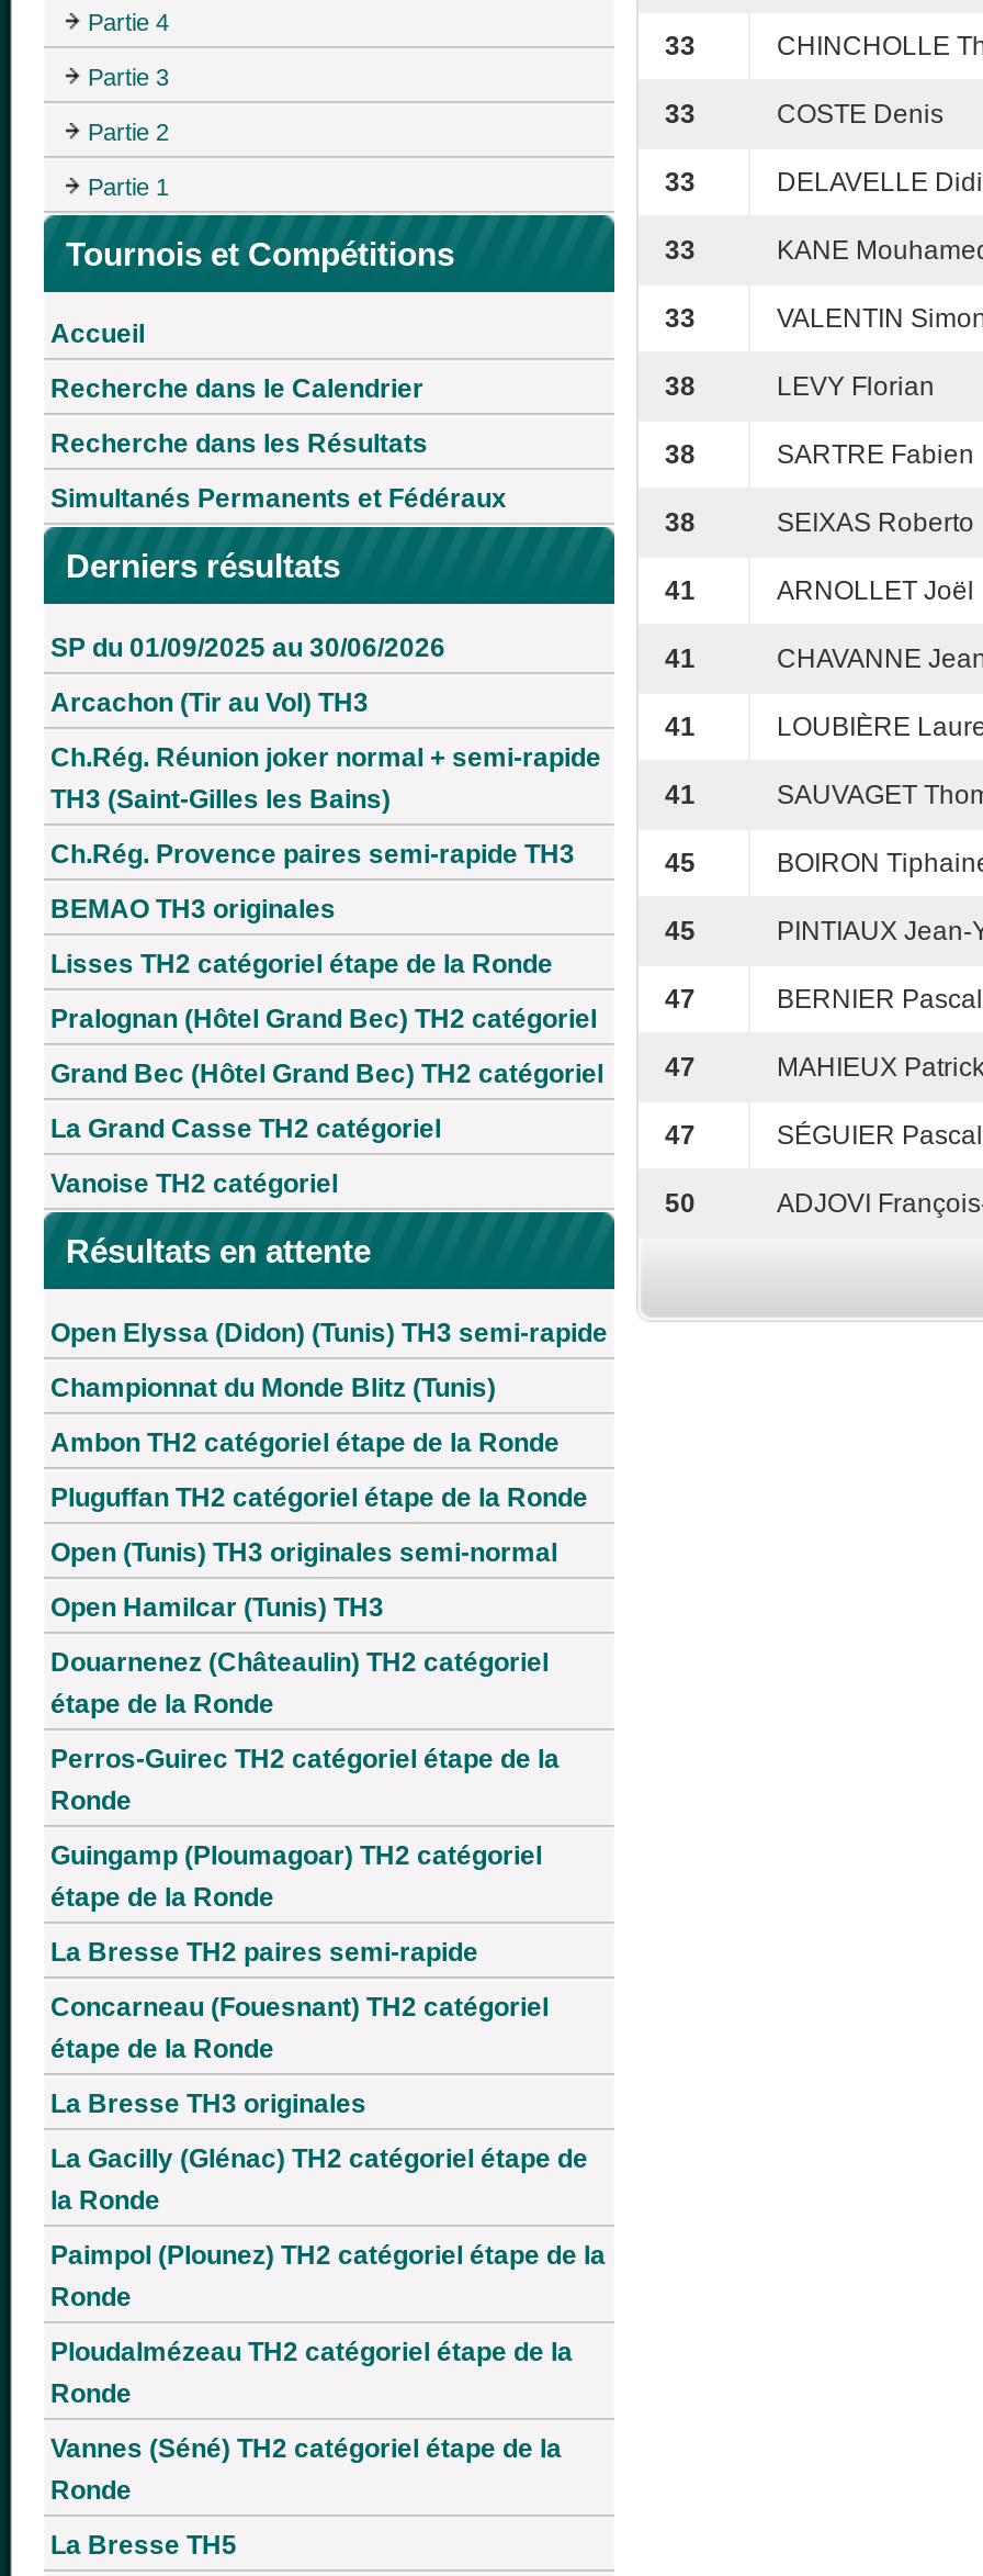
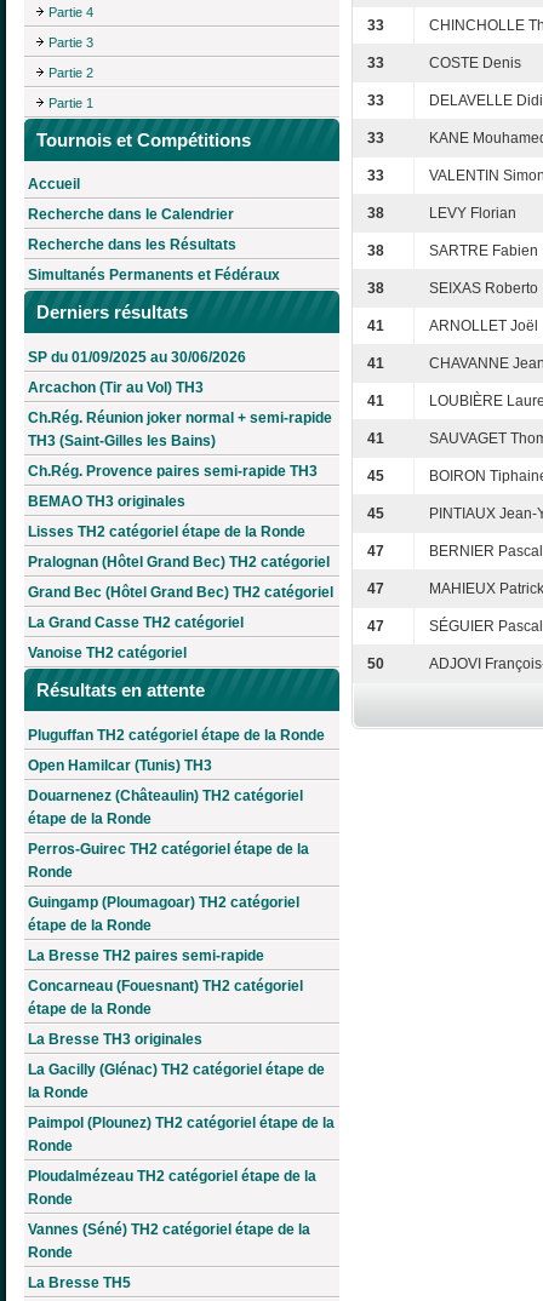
- Open Elyssa (Didon) (Tunis) TH3 semi-rapide
- Championnat du Monde Blitz (Tunis)
- Ambon TH2 catégoriel étape de la Ronde

- Open (Tunis) TH3 originales semi-normal
